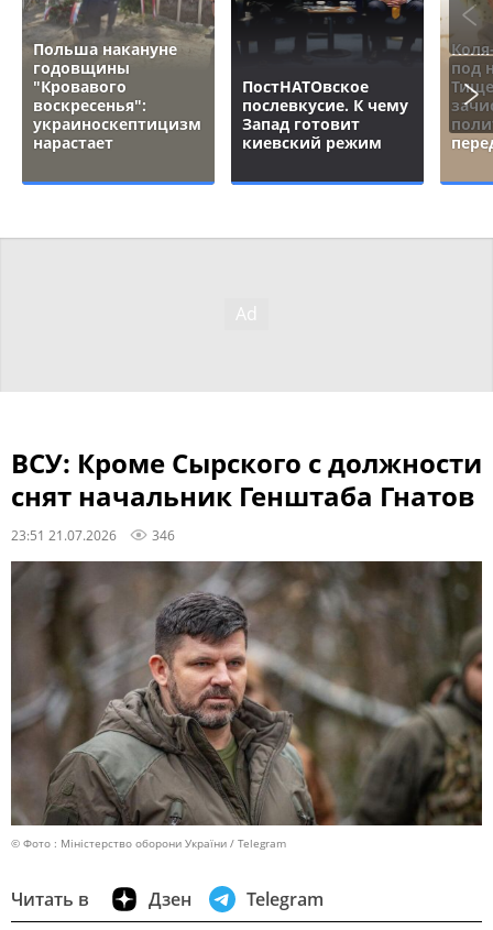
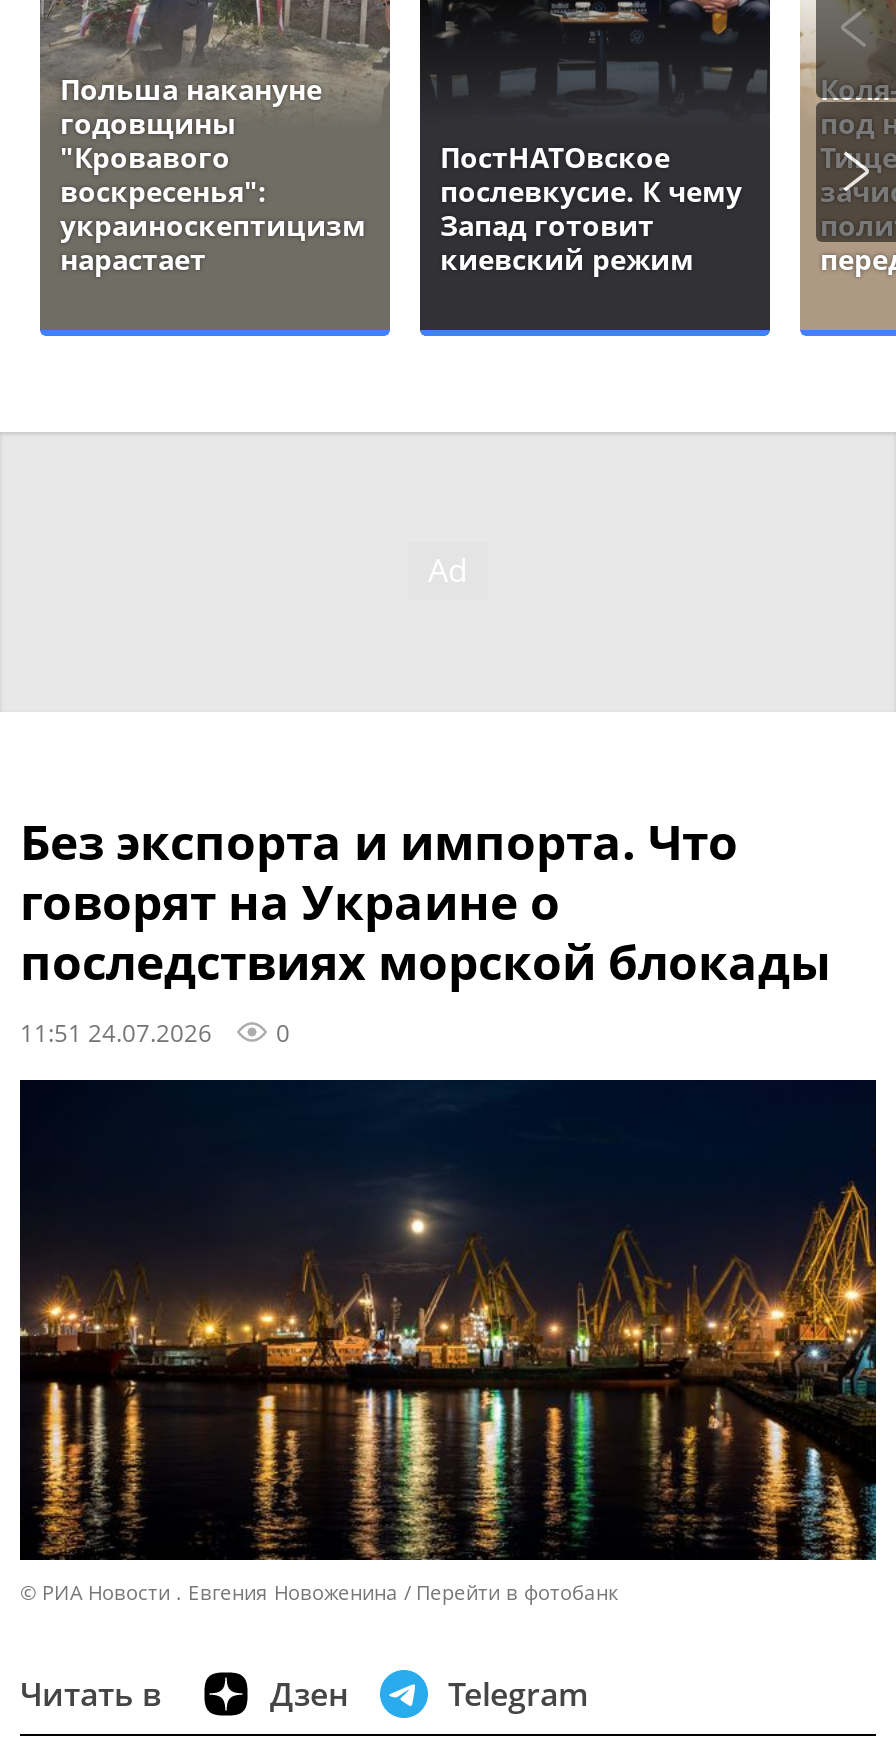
- ВСУ: Кроме Сырского с должности
- снят начальник Генштаба Гнатов
- 23:51 21.07.2026
- 346
+ Без экспорта и импорта. Что
+ говорят на Украине о
+ последствиях морской блокады
+ 11:51 24.07.2026
+ 0

- [image]
- © Фото : Міністерство оборони України / Telegram
+ [image]
+ © РИА Новости . Евгения Новоженина
+ Перейти в фотобанк
